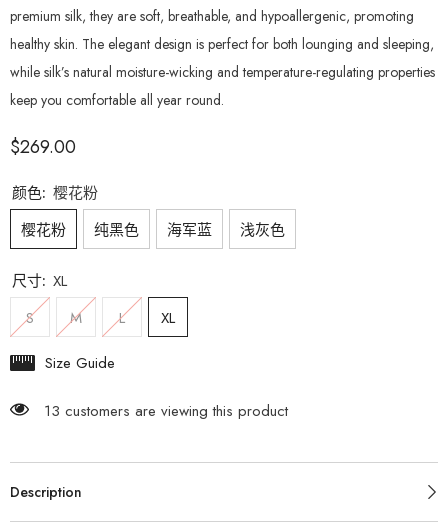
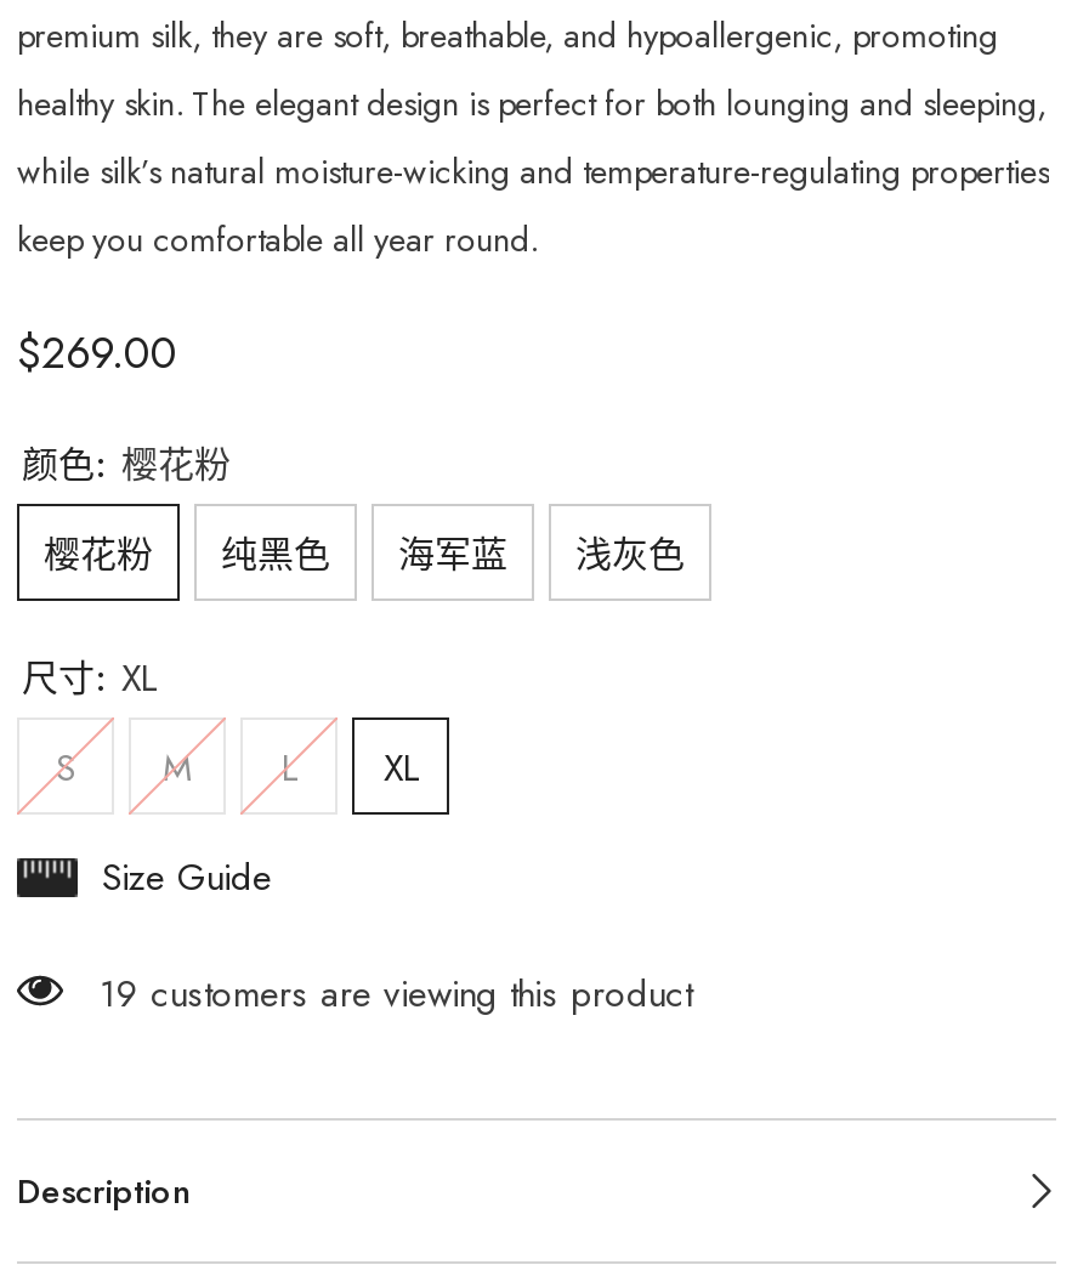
- 13 customers are viewing this product
+ 19 customers are viewing this product
